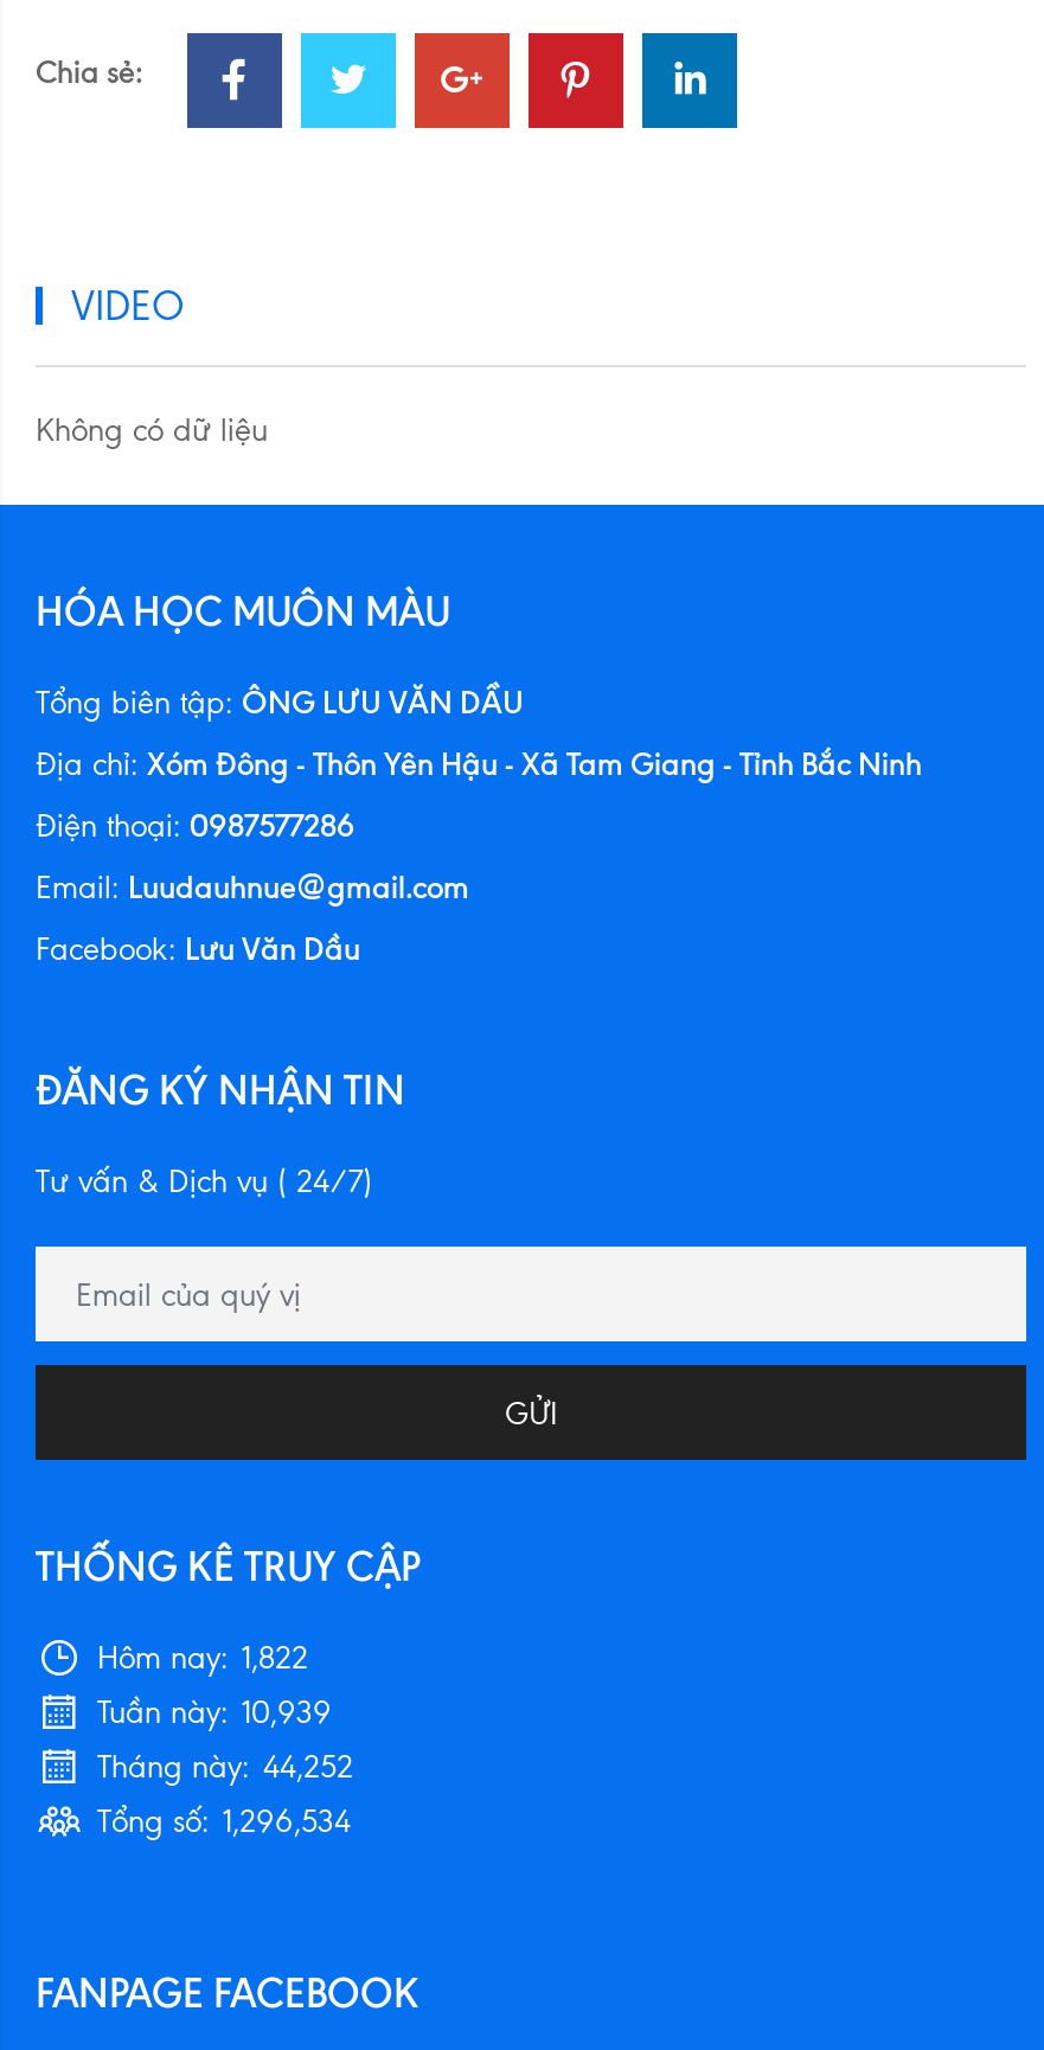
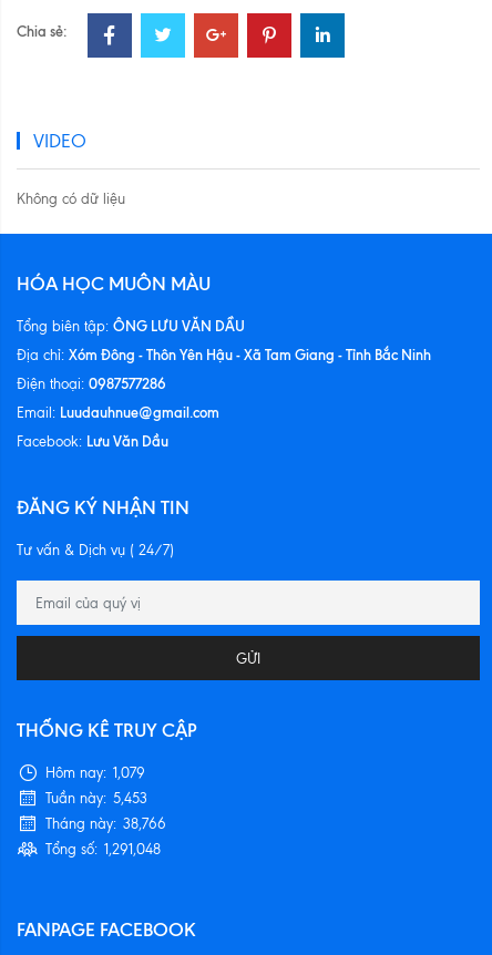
- Hôm nay: 1,822
+ Hôm nay: 1,079

- Tuần này: 10,939
+ Tuần này: 5,453

- Tháng này: 44,252
+ Tháng này: 38,766

- Tổng số: 1,296,534
+ Tổng số: 1,291,048
